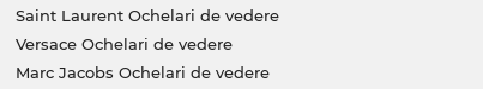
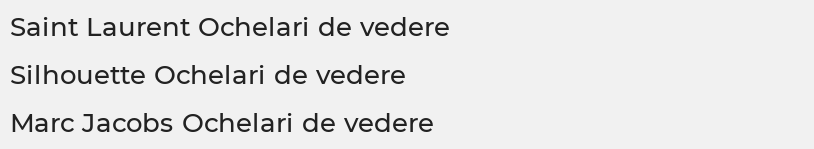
- Versace Ochelari de vedere
+ Silhouette Ochelari de vedere
